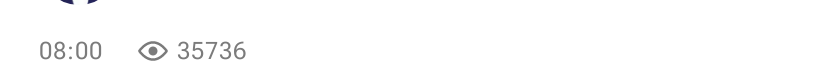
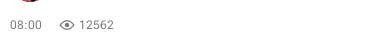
- 35736
+ 12562
